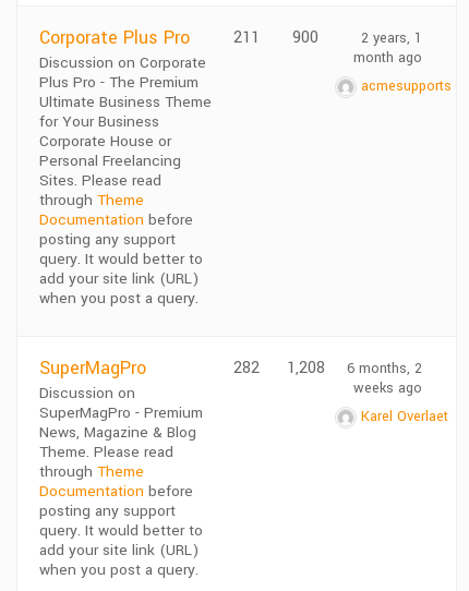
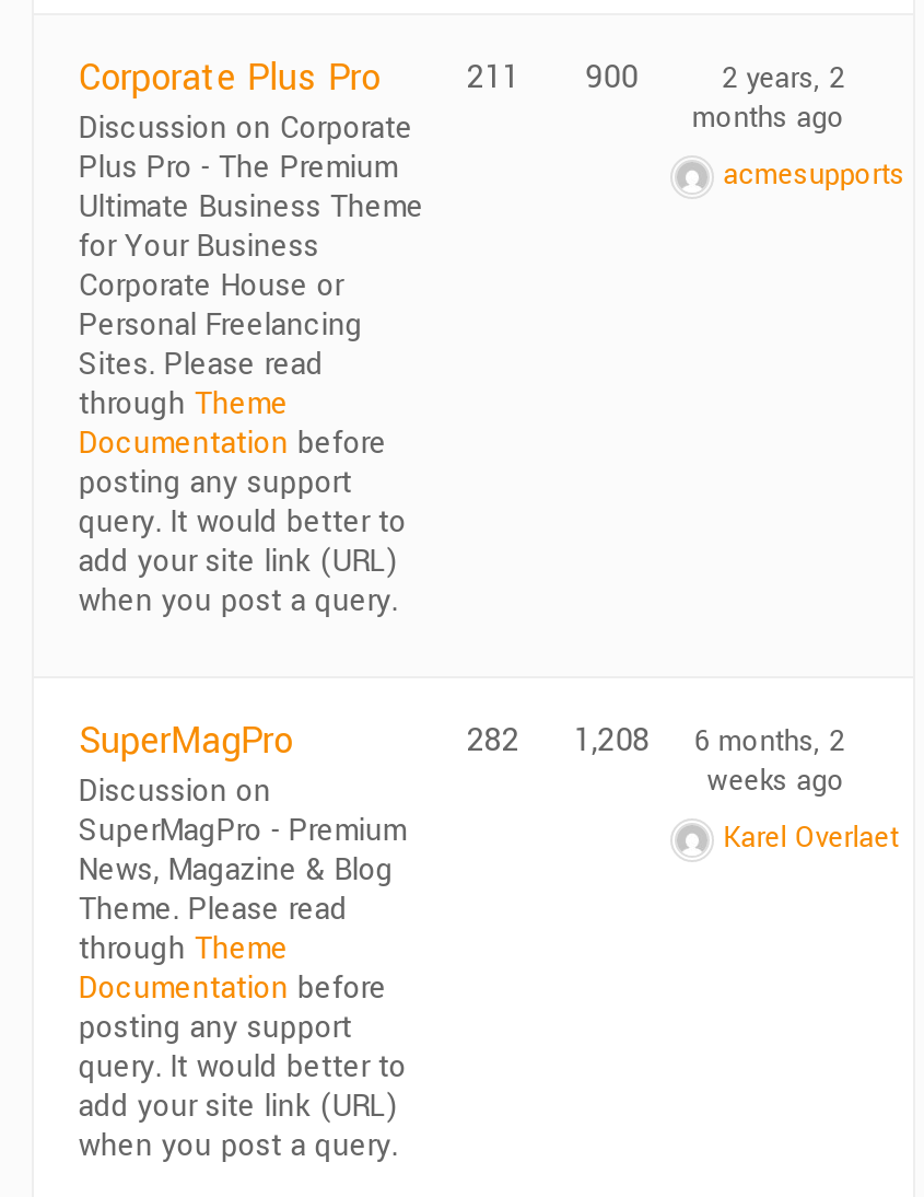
- 2 years, 1
+ 2 years, 2

- month ago
+ months ago
